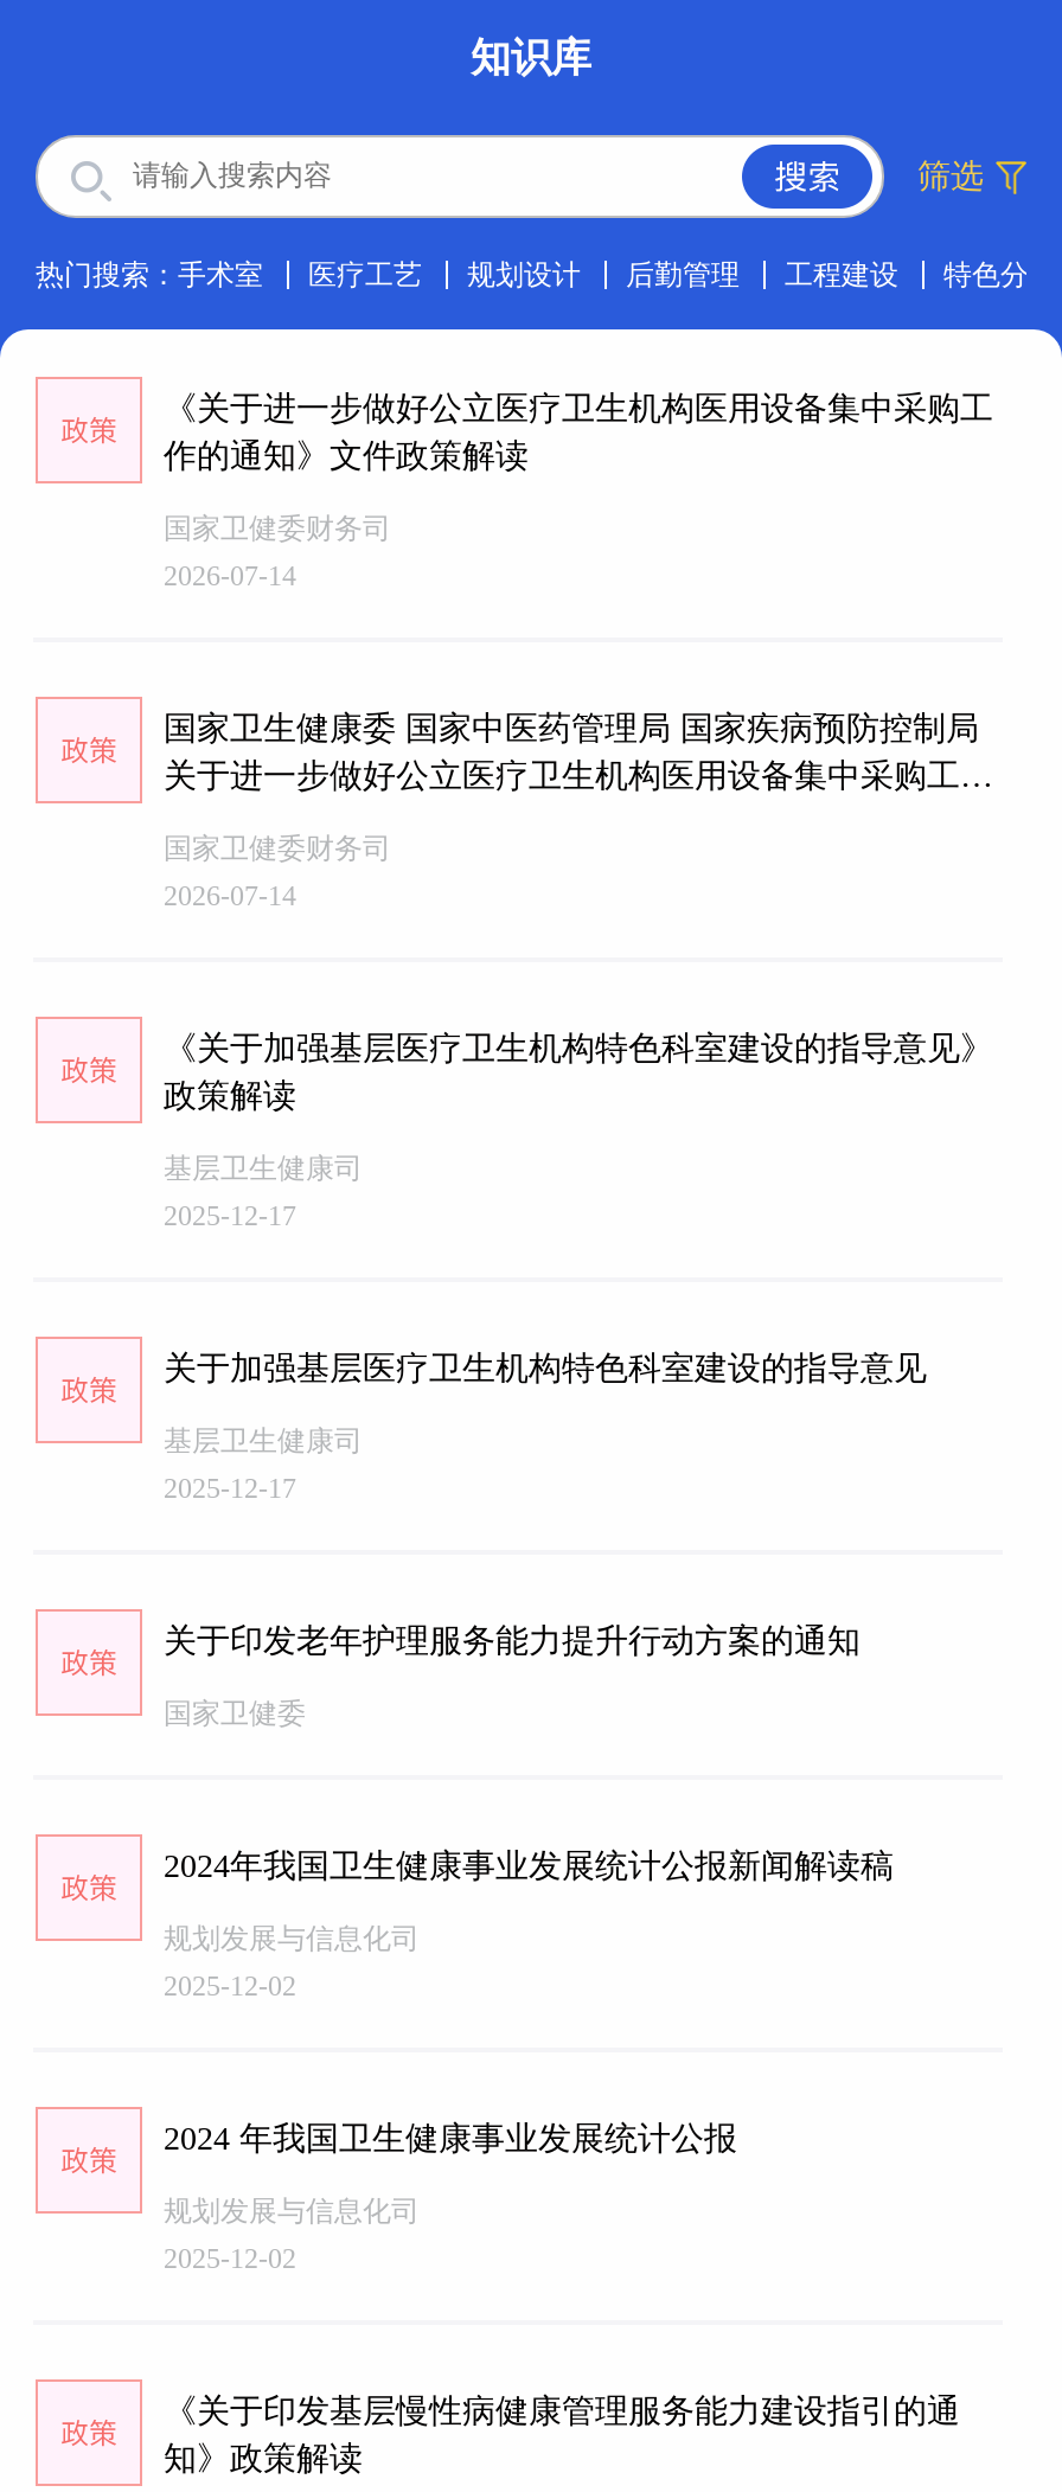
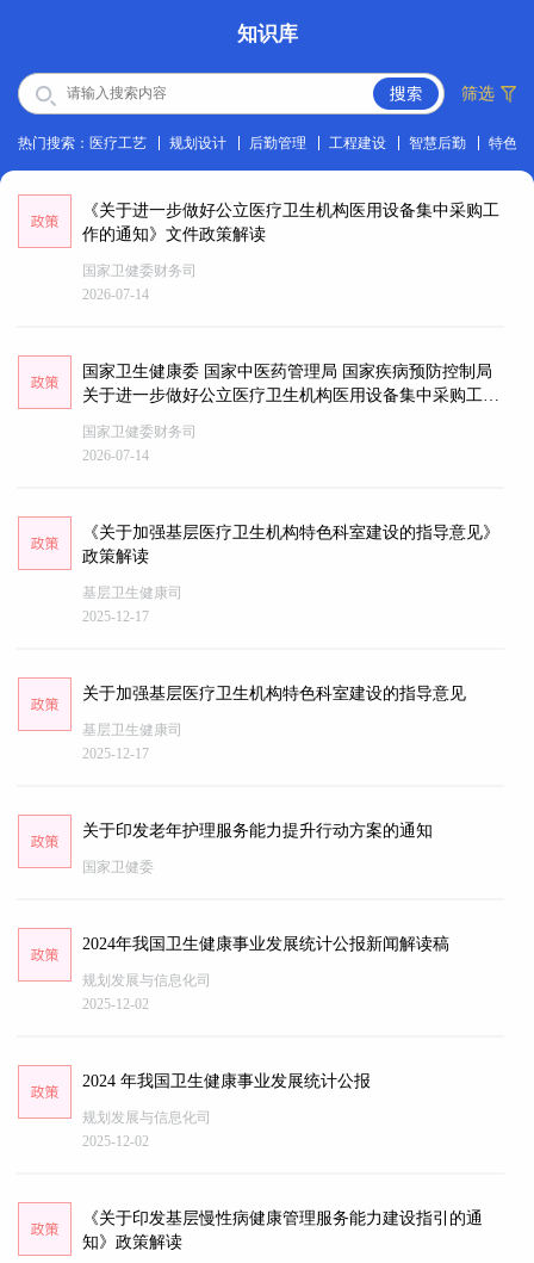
- 热门搜索：手术室
- 医疗工艺
+ 热门搜索：医疗工艺

+ 智慧后勤
